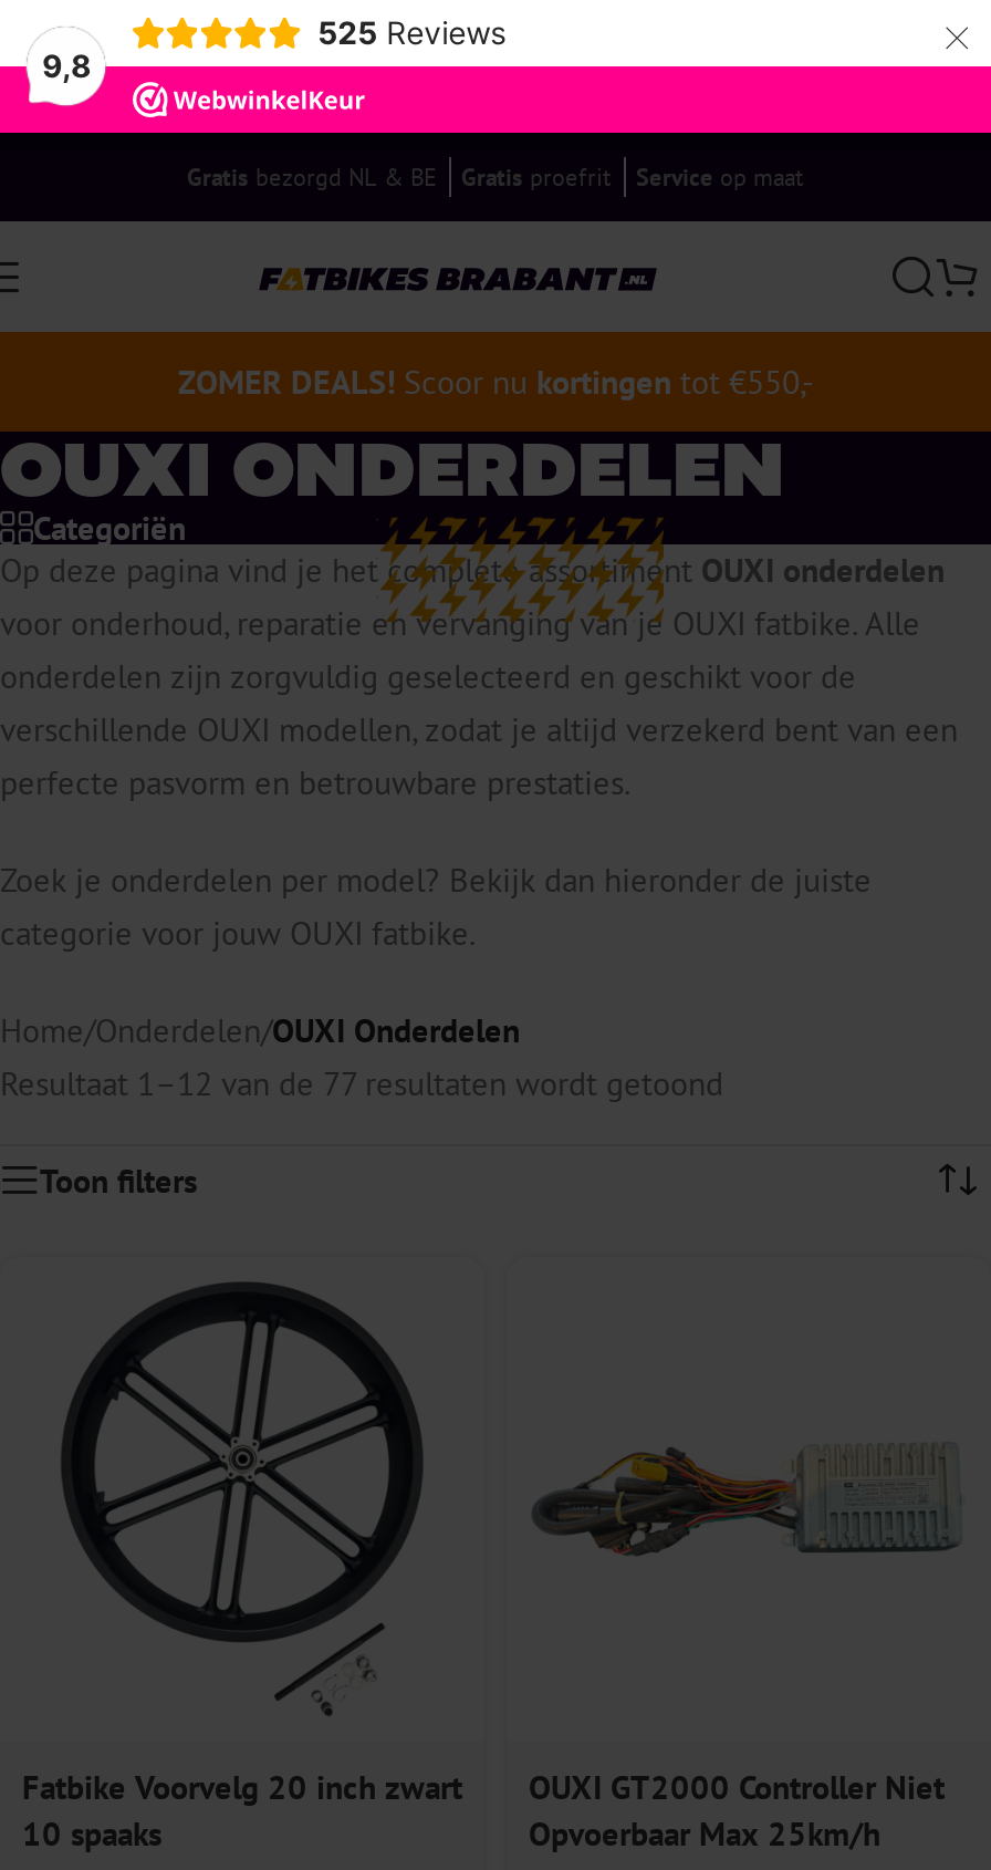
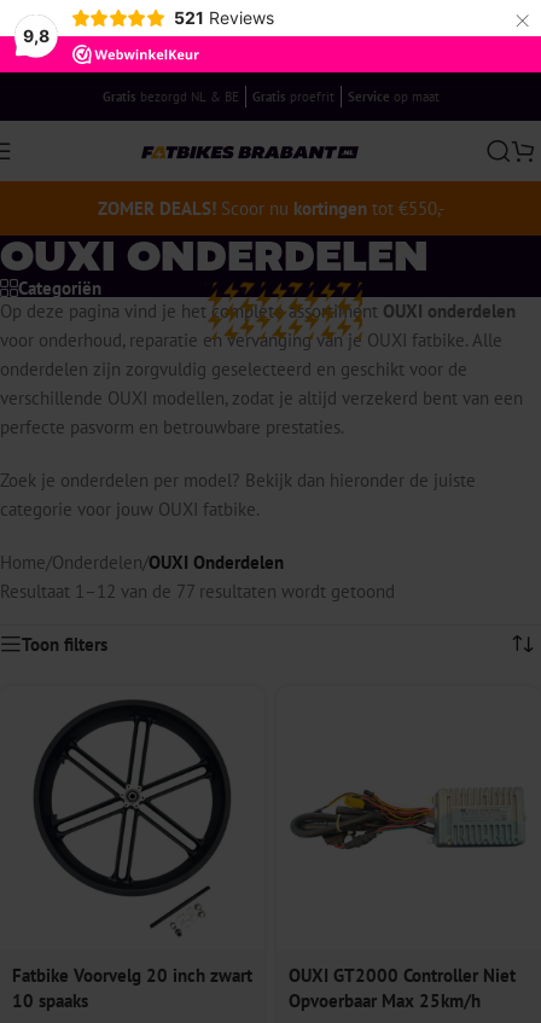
- 525 Reviews
+ 521 Reviews
